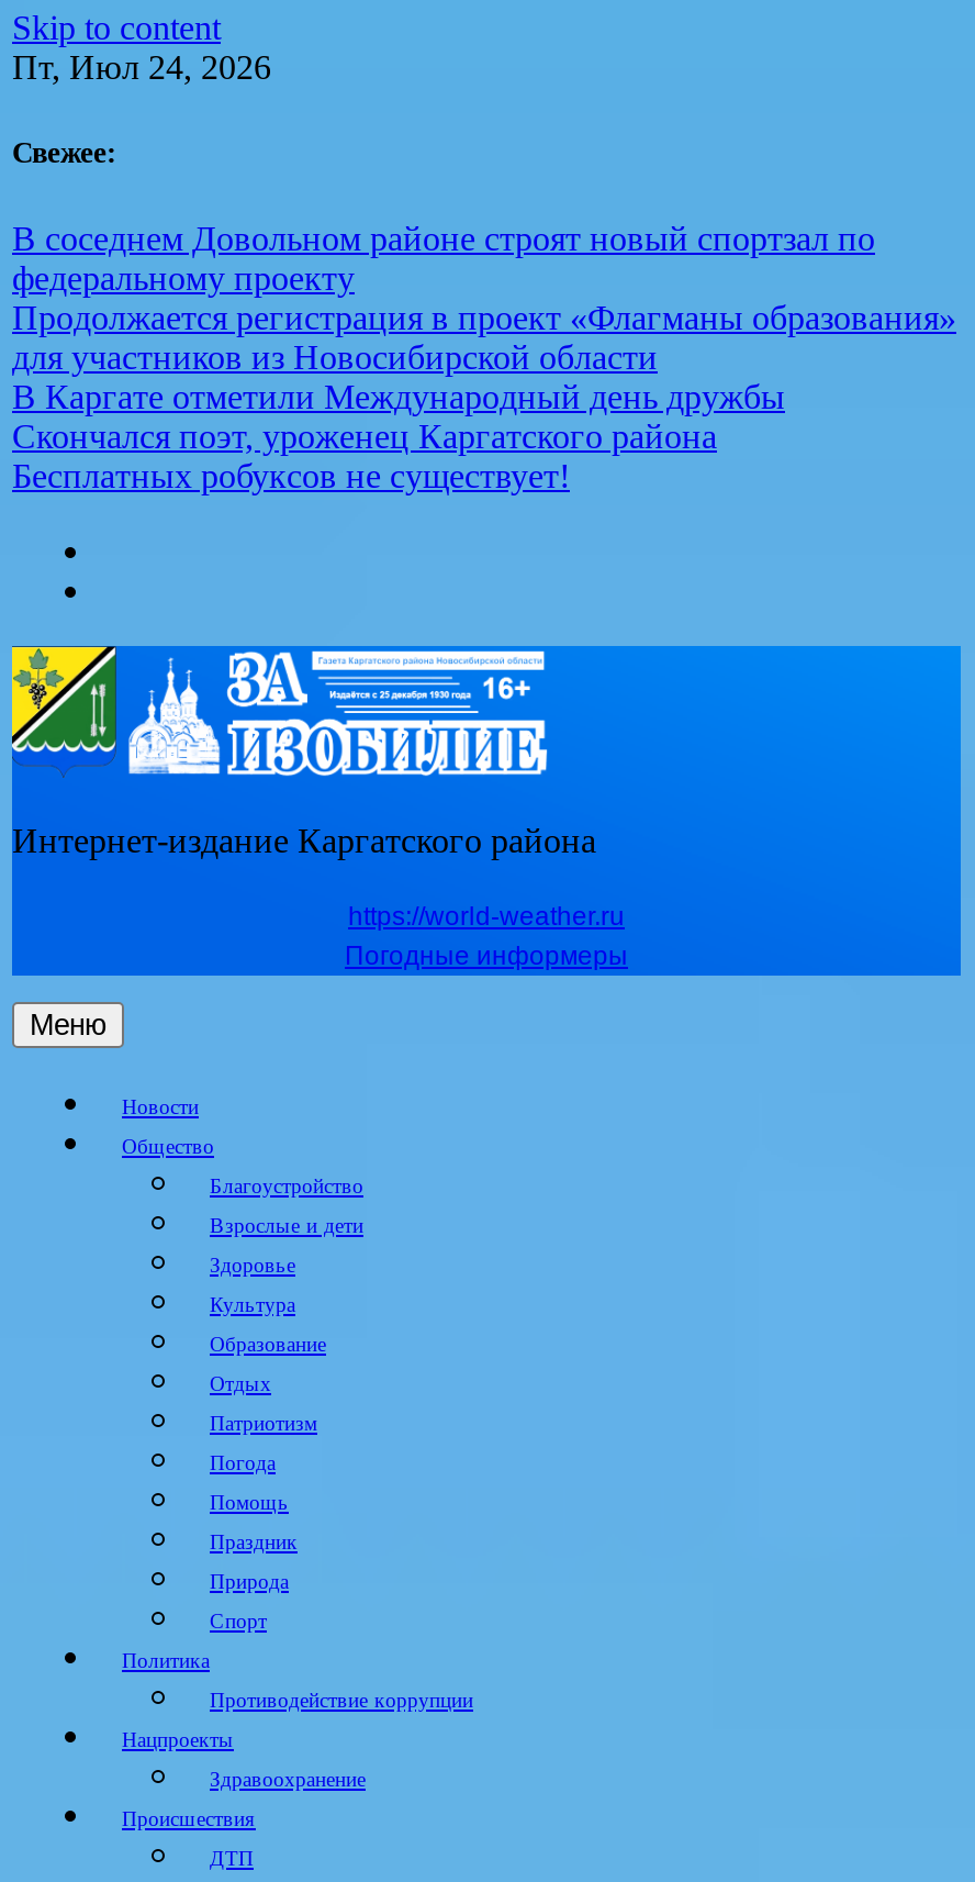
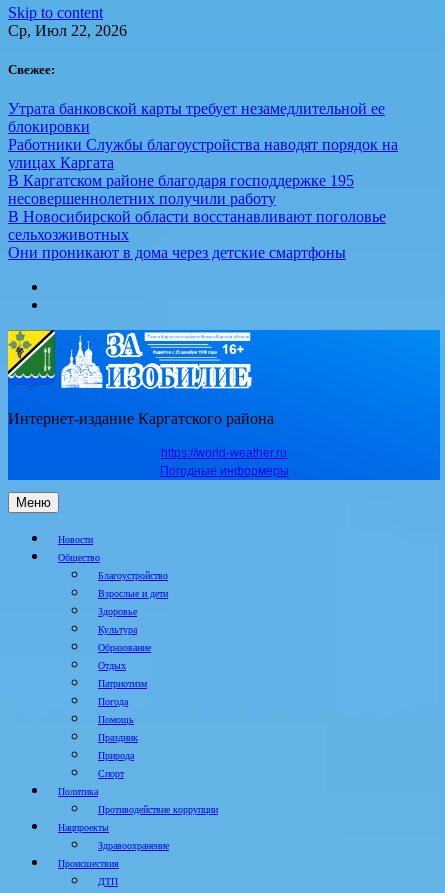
- Пт, Июл 24, 2026
+ Ср, Июл 22, 2026

- В соседнем Довольном районе строят новый спортзал по
- федеральному проекту
- Продолжается регистрация в проект «Флагманы образования»
- для участников из Новосибирской области
- В Каргате отметили Международный день дружбы
- Скончался поэт, уроженец Каргатского района
- Бесплатных робуксов не существует!
+ Утрата банковской карты требует незамедлительной ее
+ блокировки
+ Работники Службы благоустройства наводят порядок на
+ улицах Каргата
+ В Каргатском районе благодаря господдержке 195
+ несовершеннолетних получили работу
+ В Новосибирской области восстанавливают поголовье
+ сельхозживотных
+ Они проникают в дома через детские смартфоны
